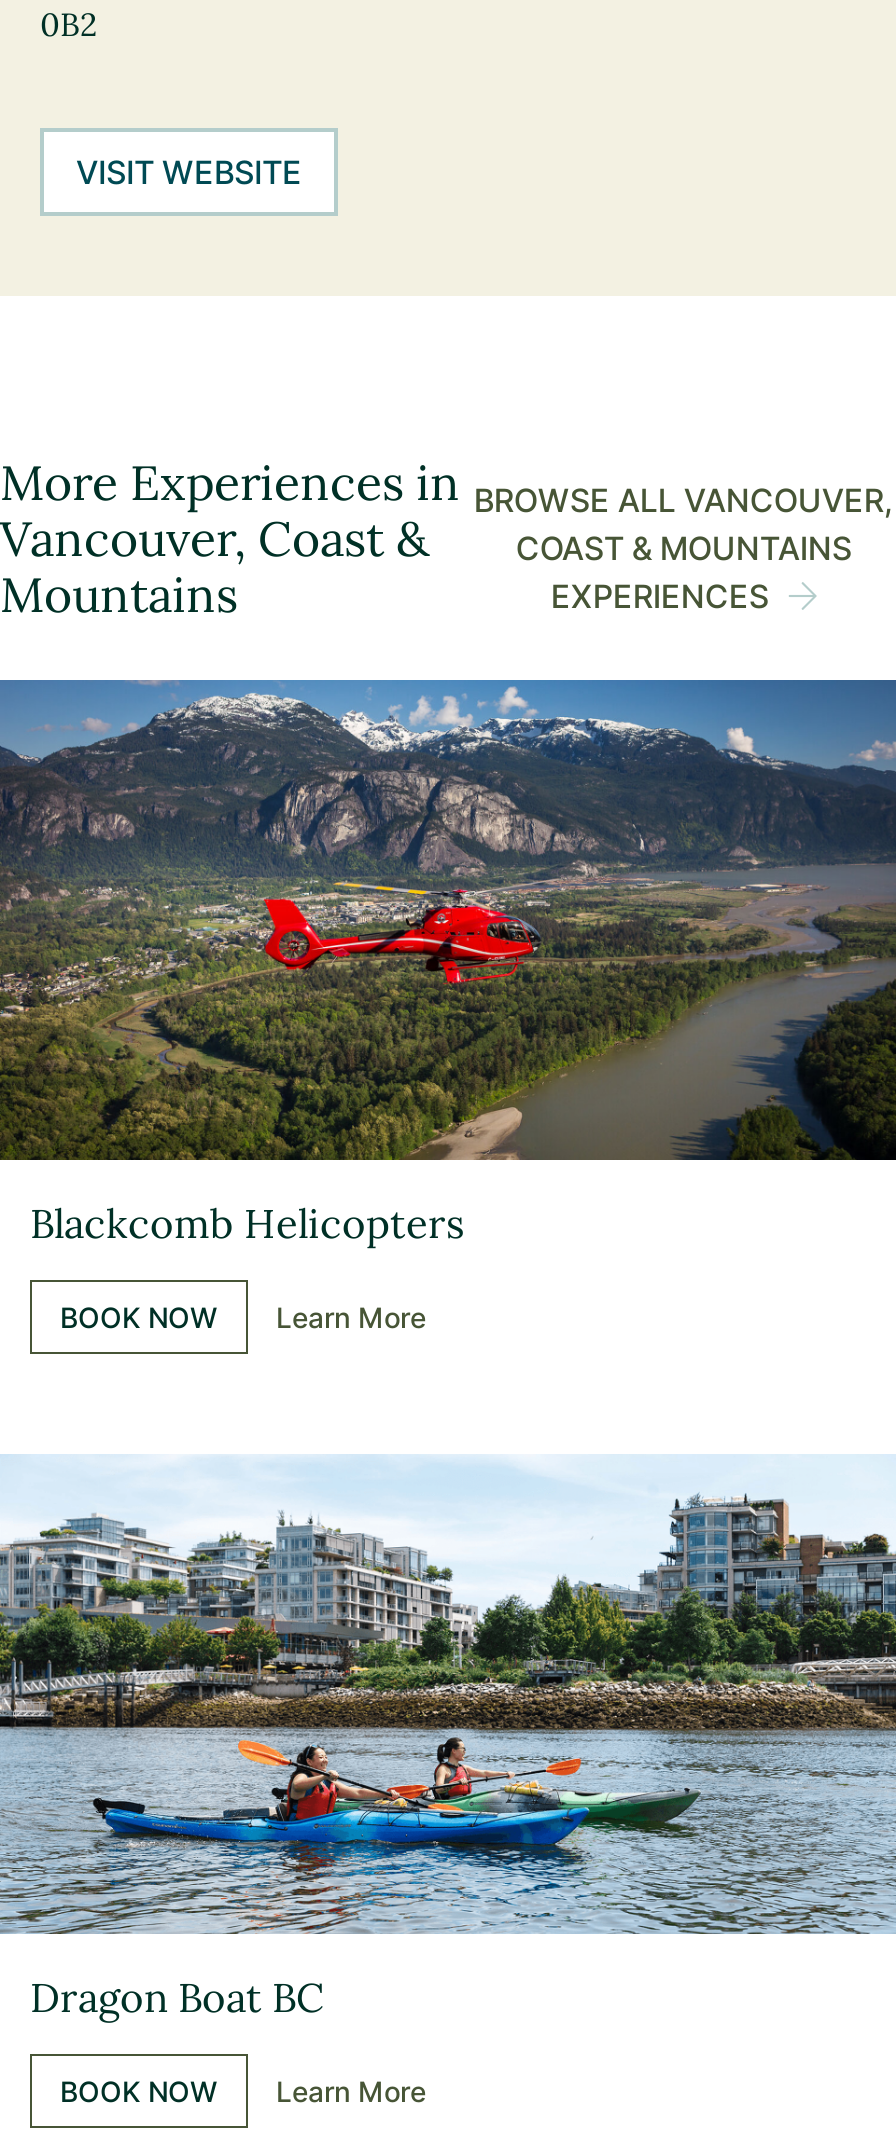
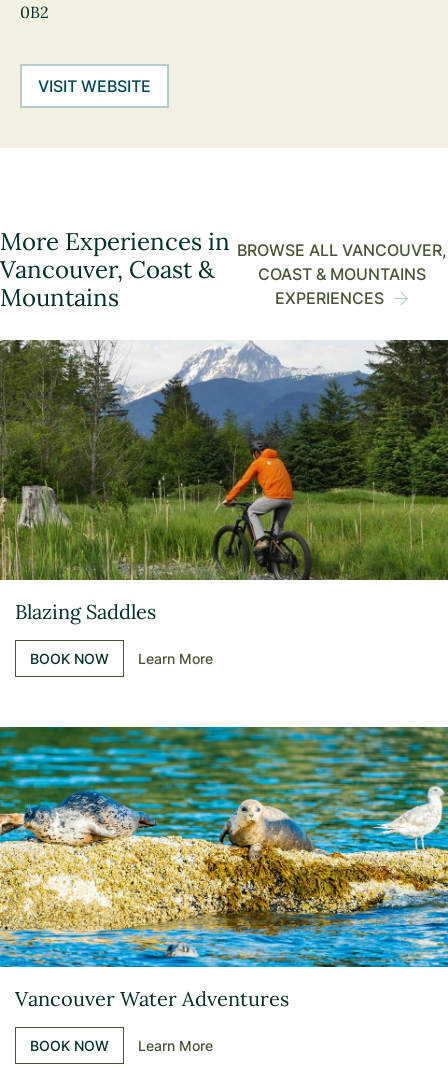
- [image]
- Blackcomb Helicopters
+ [image]
+ Blazing Saddles

- [image]
- Dragon Boat BC
+ [image]
+ Vancouver Water Adventures
